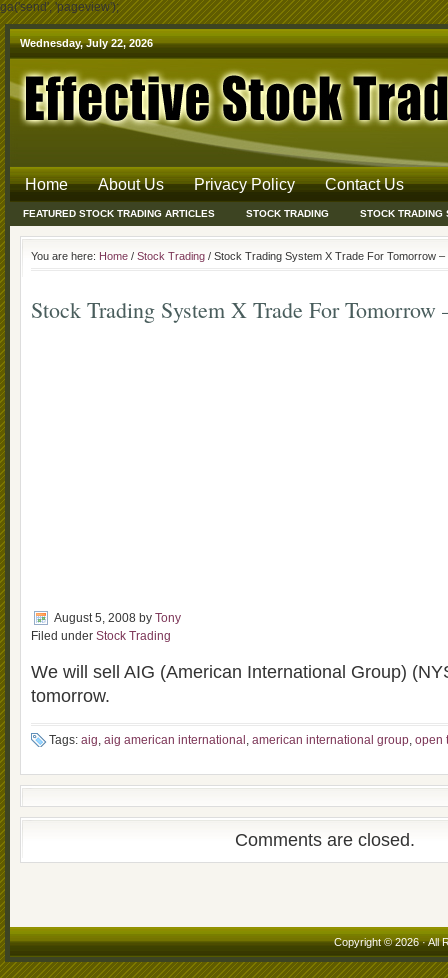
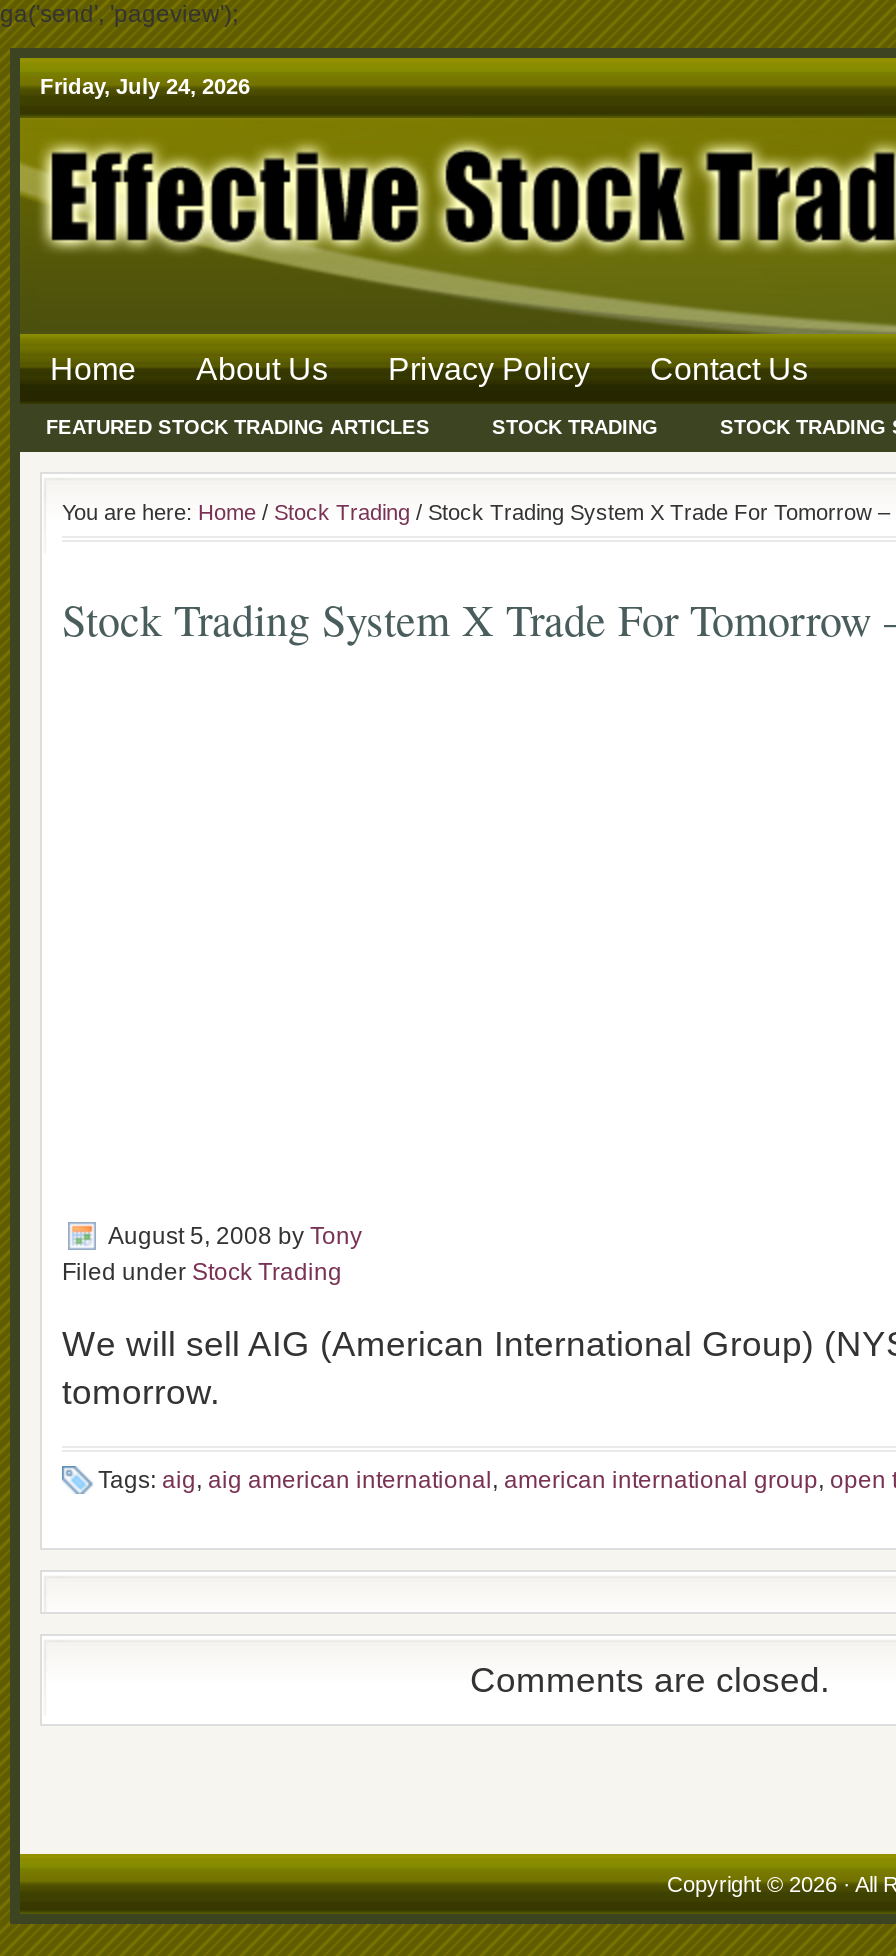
- Wednesday, July 22, 2026
+ Friday, July 24, 2026
